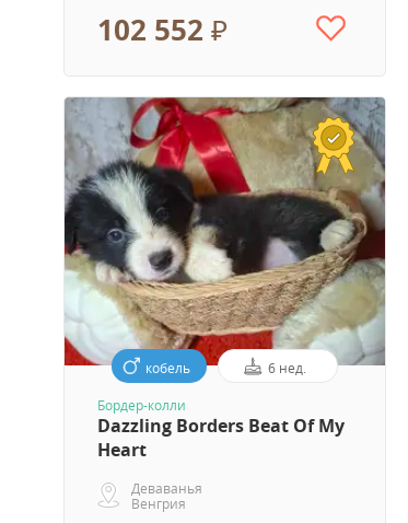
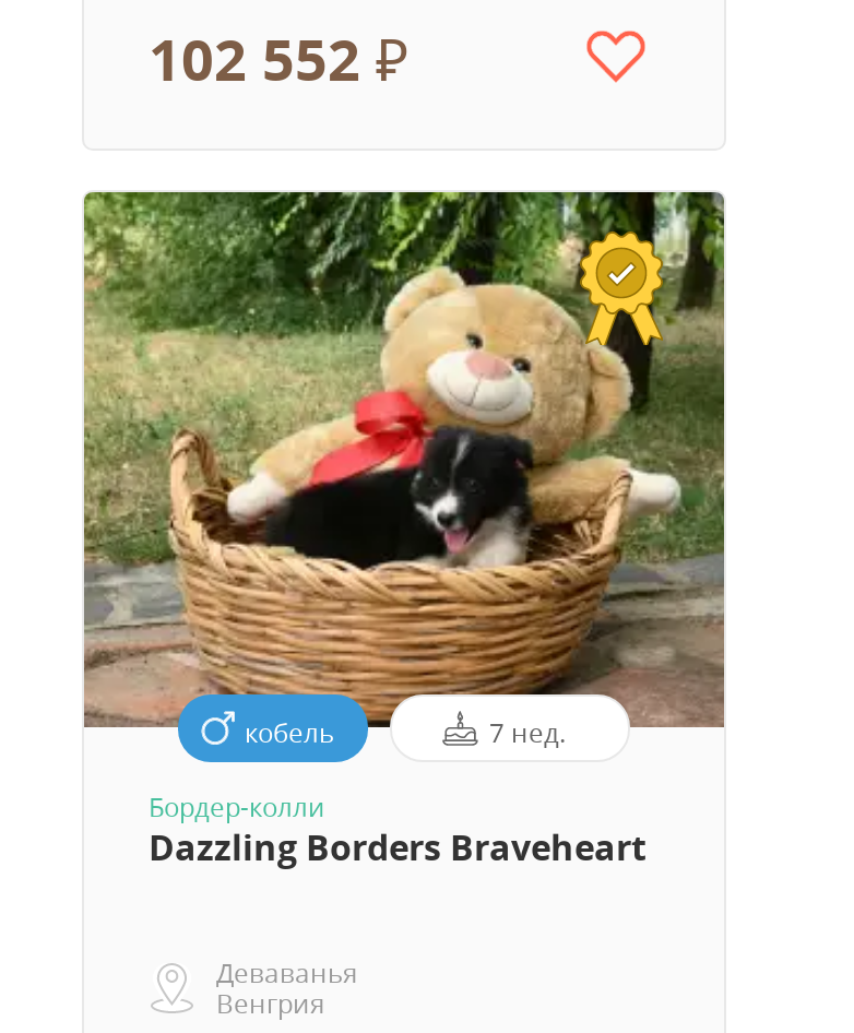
- [image]
- 6 нед.
+ [image]
+ 7 нед.

- Dazzling Borders Beat Of My
- Heart
+ Dazzling Borders Braveheart
